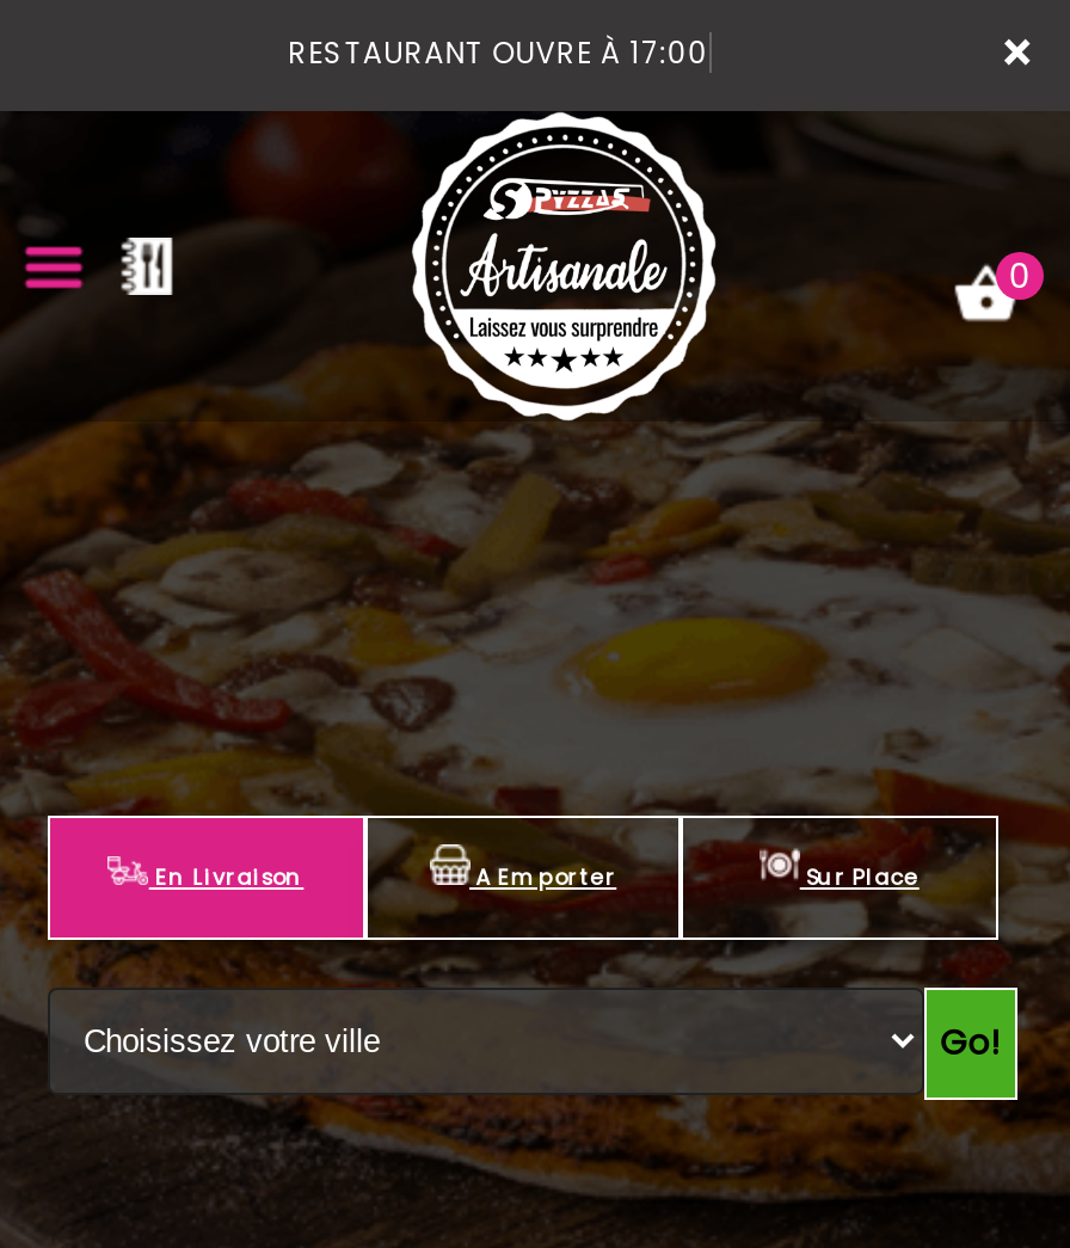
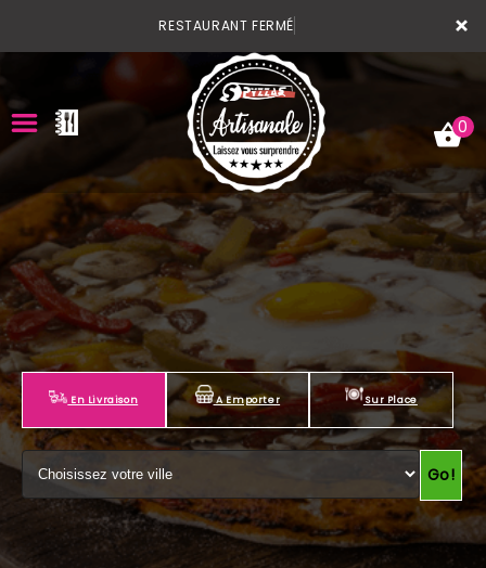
- RESTAURANT OUVRE À 17:00
+ RESTAURANT FERMÉ
